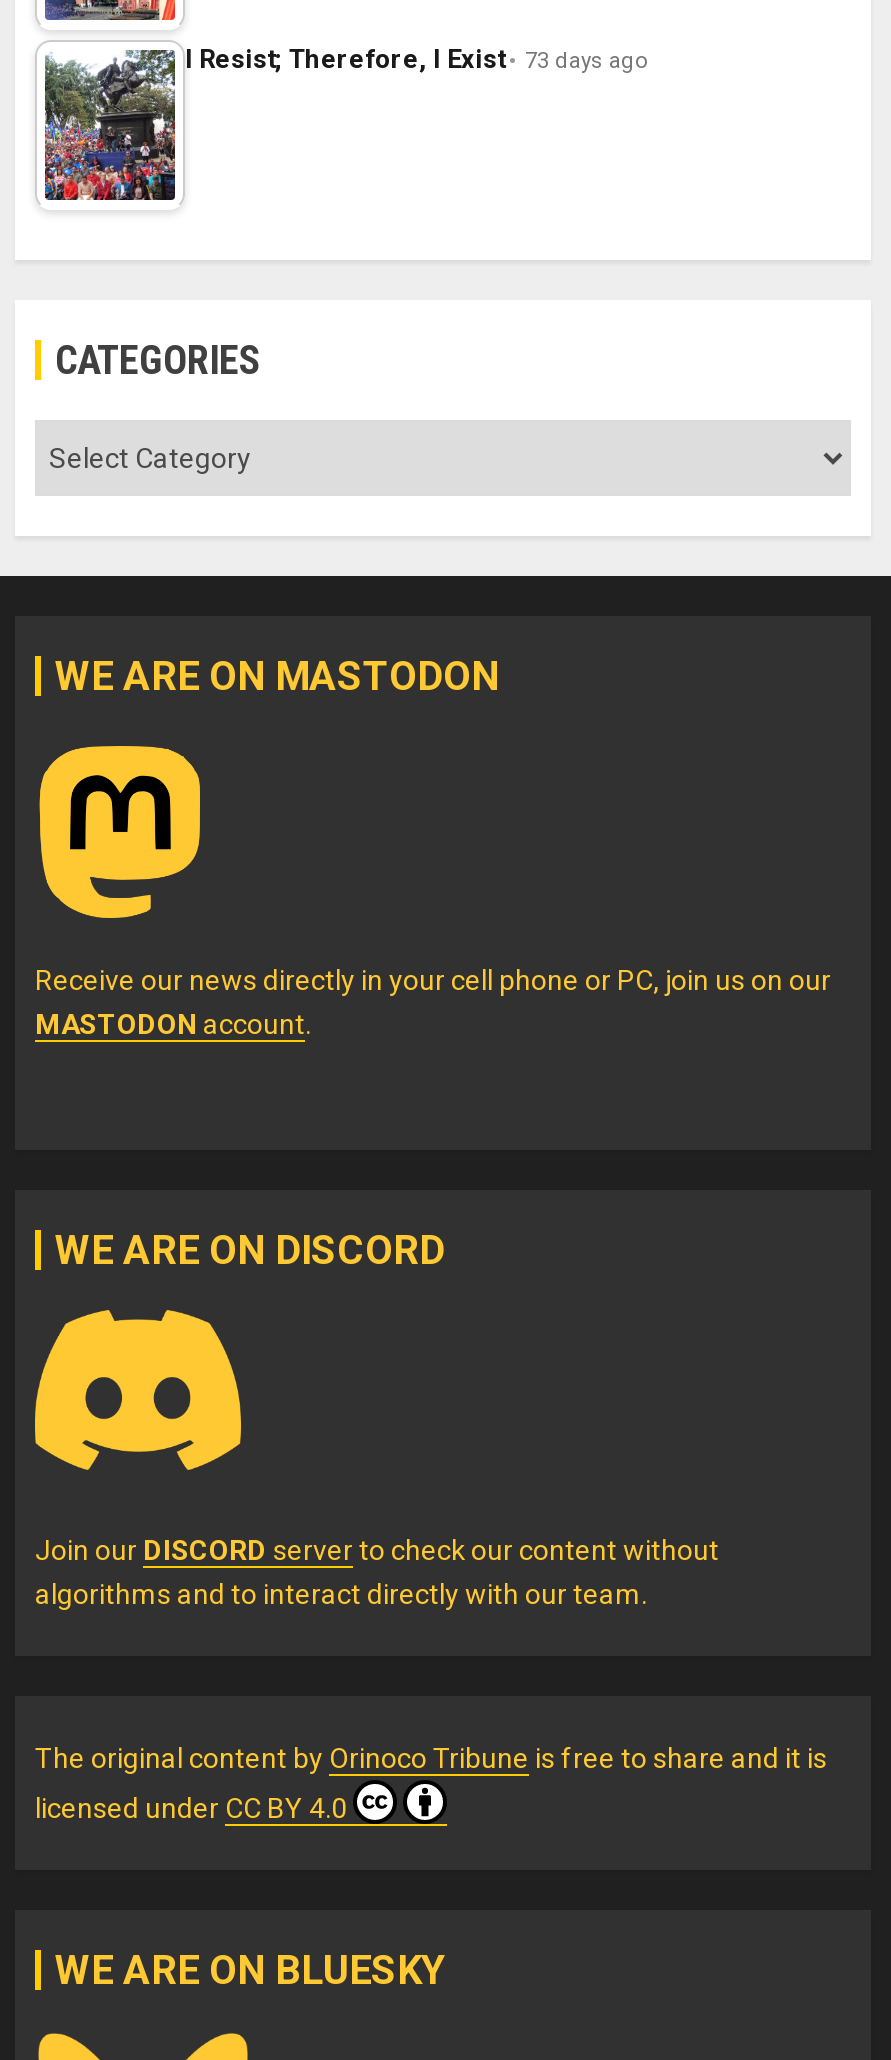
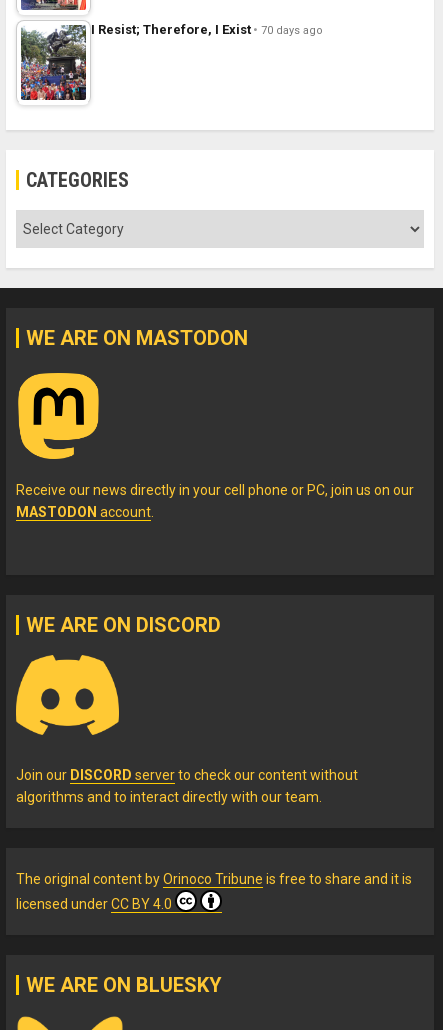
- I Resist; Therefore, I Exist 73 days ago
+ I Resist; Therefore, I Exist 70 days ago
